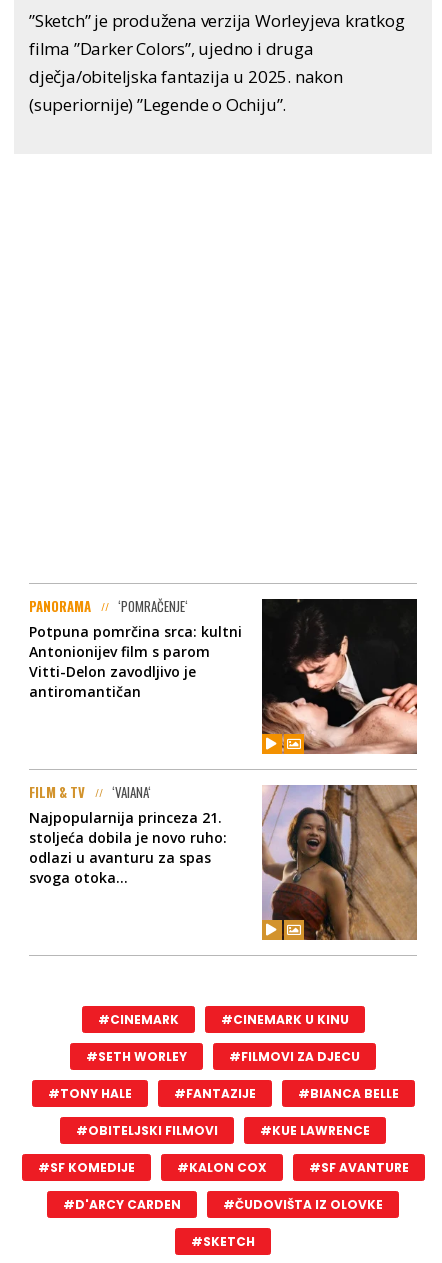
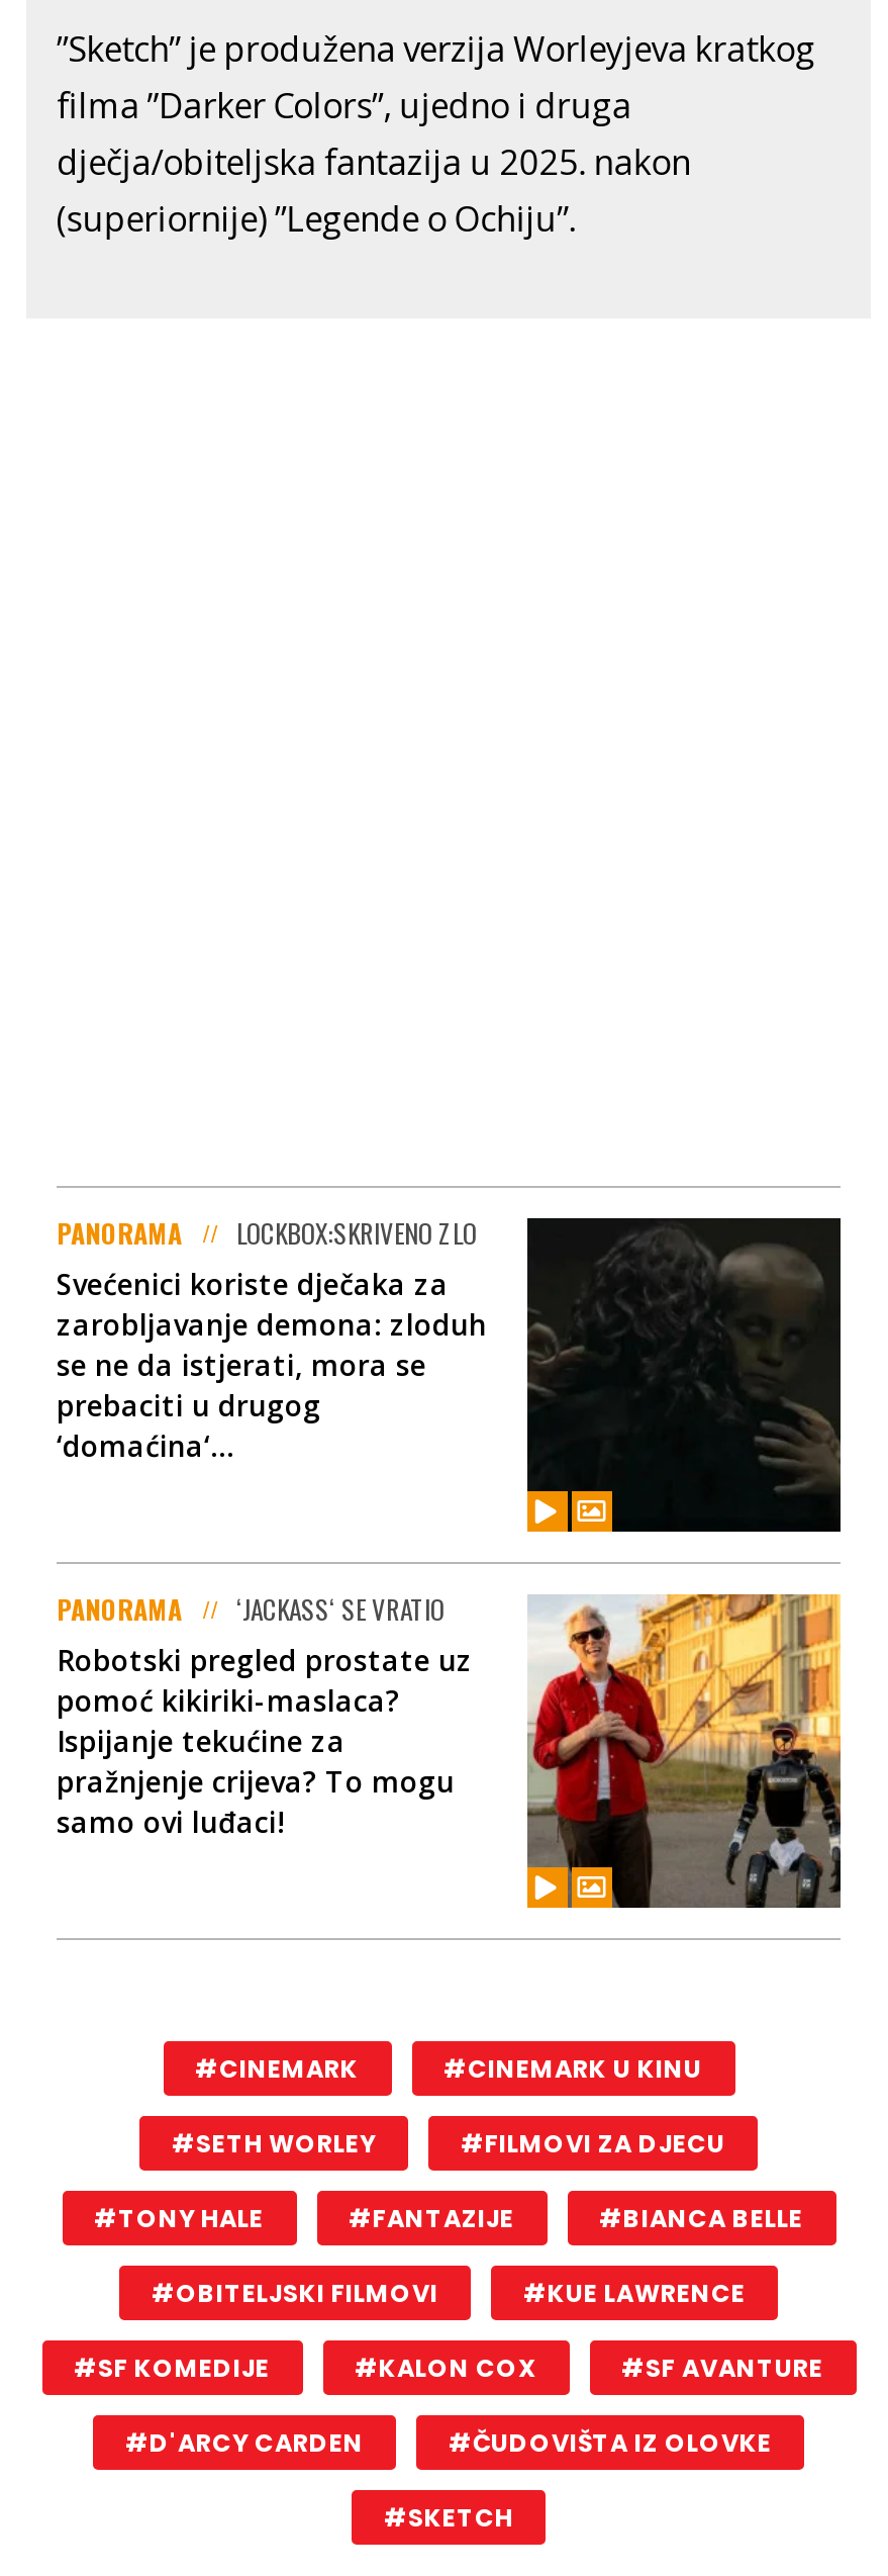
- [image]
- ‘POMRAČENJE‘
- Potpuna pomrčina srca: kultni
- Antonionijev film s parom
- Vitti-Delon zavodljivo je
- antiromantičan
+ [image]
+ LOCKBOX:SKRIVENO ZLO
+ Svećenici koriste dječaka za
+ zarobljavanje demona: zloduh
+ se ne da istjerati, mora se
+ prebaciti u drugog
+ ‘domaćina‘...

- [image]
- FILM & TV
- ‘VAIANA‘
- Najpopularnija princeza 21.
- stoljeća dobila je novo ruho:
- odlazi u avanturu za spas
- svoga otoka...
+ [image]
+ PANORAMA
+ ‘JACKASS‘ SE VRATIO
+ Robotski pregled prostate uz
+ pomoć kikiriki-maslaca?
+ Ispijanje tekućine za
+ pražnjenje crijeva? To mogu
+ samo ovi luđaci!
